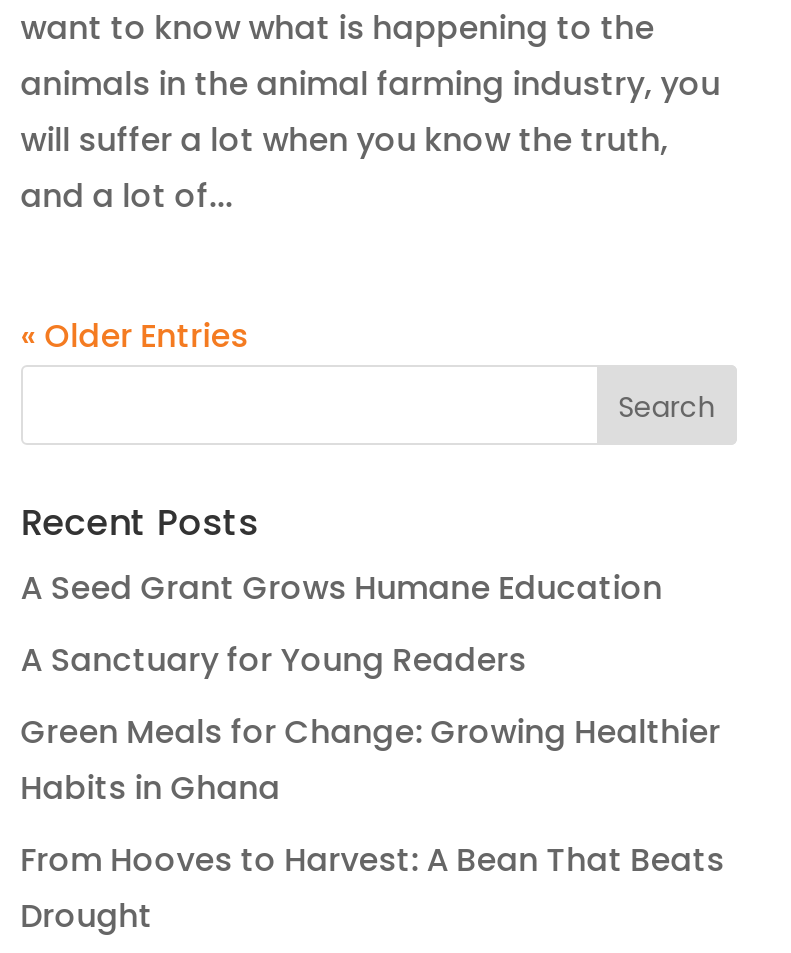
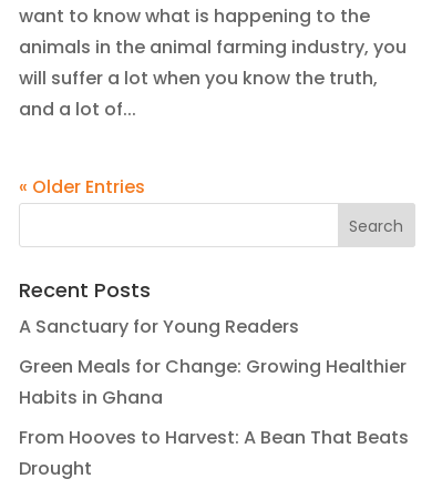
- A Seed Grant Grows Humane Education
